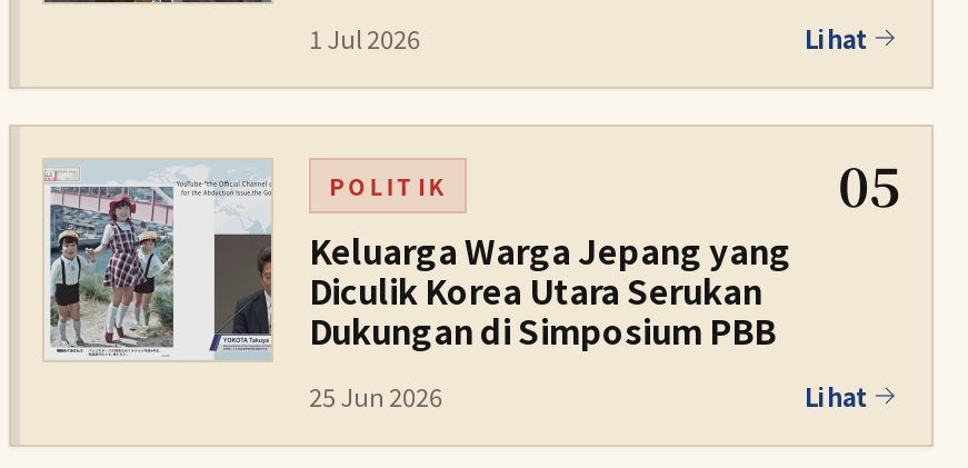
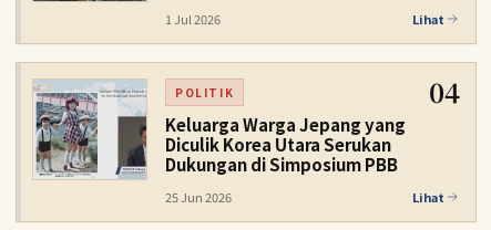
- 05
+ 04
